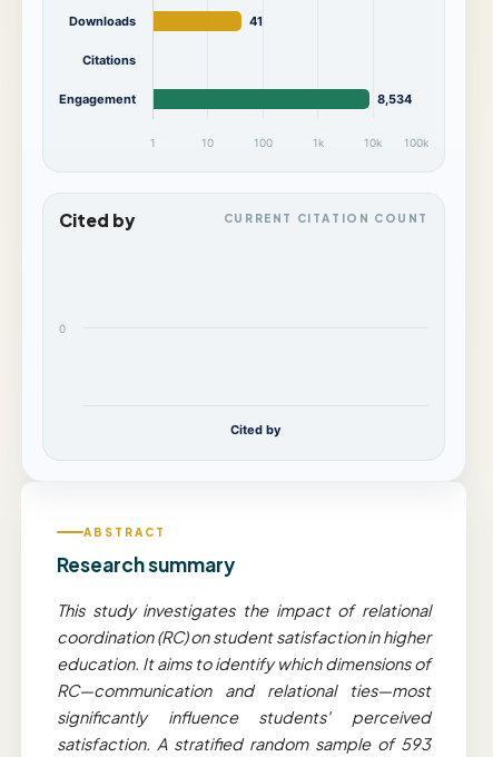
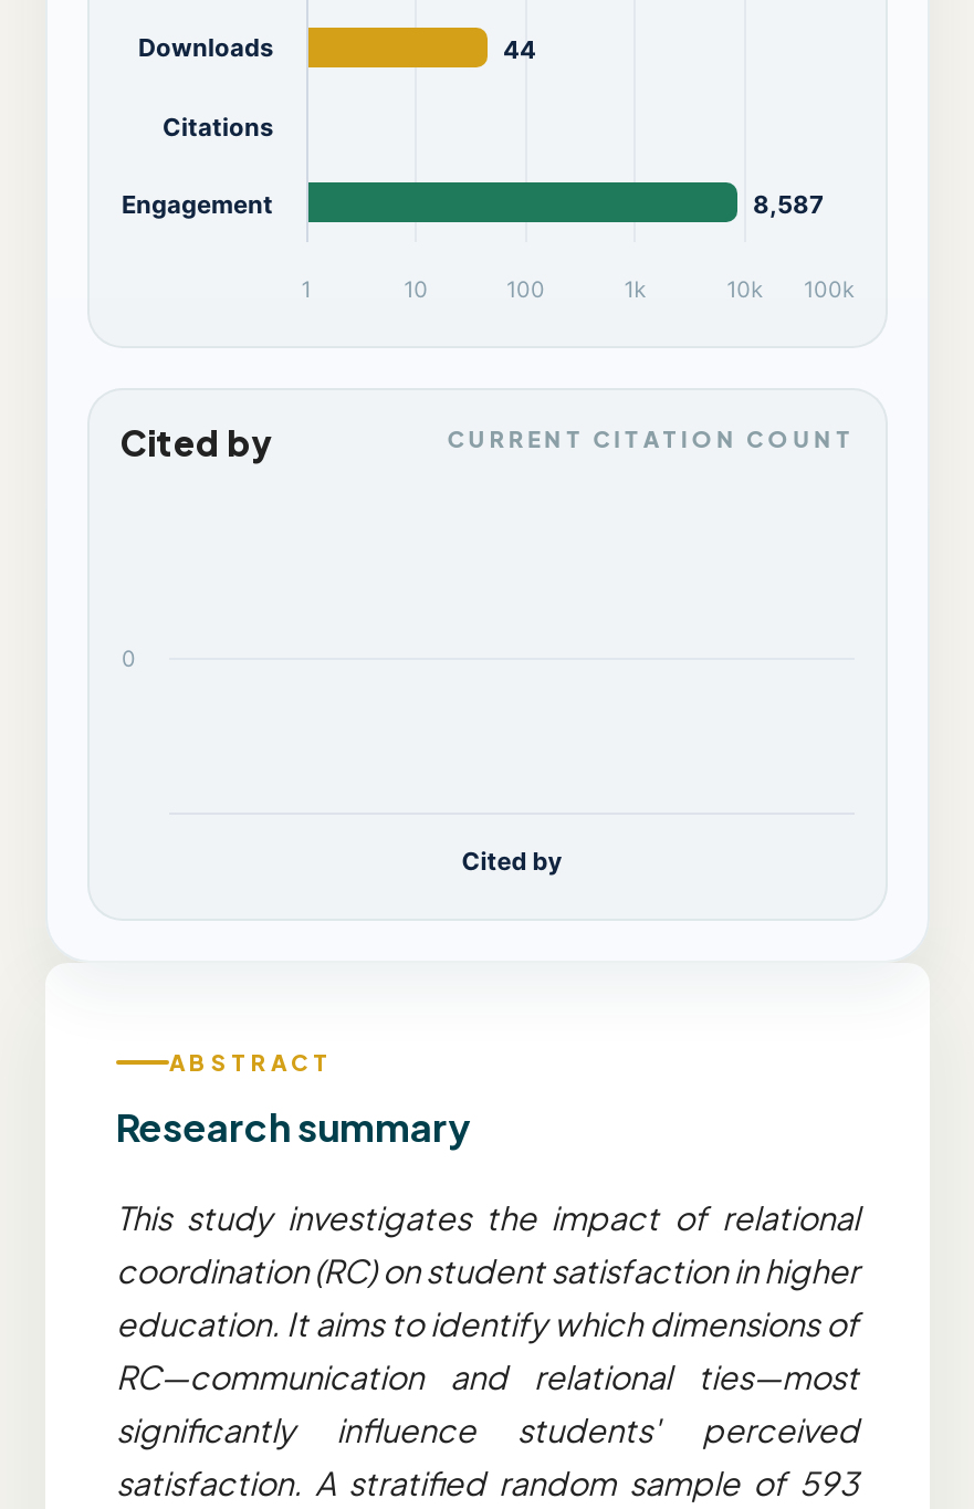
- 41
+ 44

- 8,534
+ 8,587
